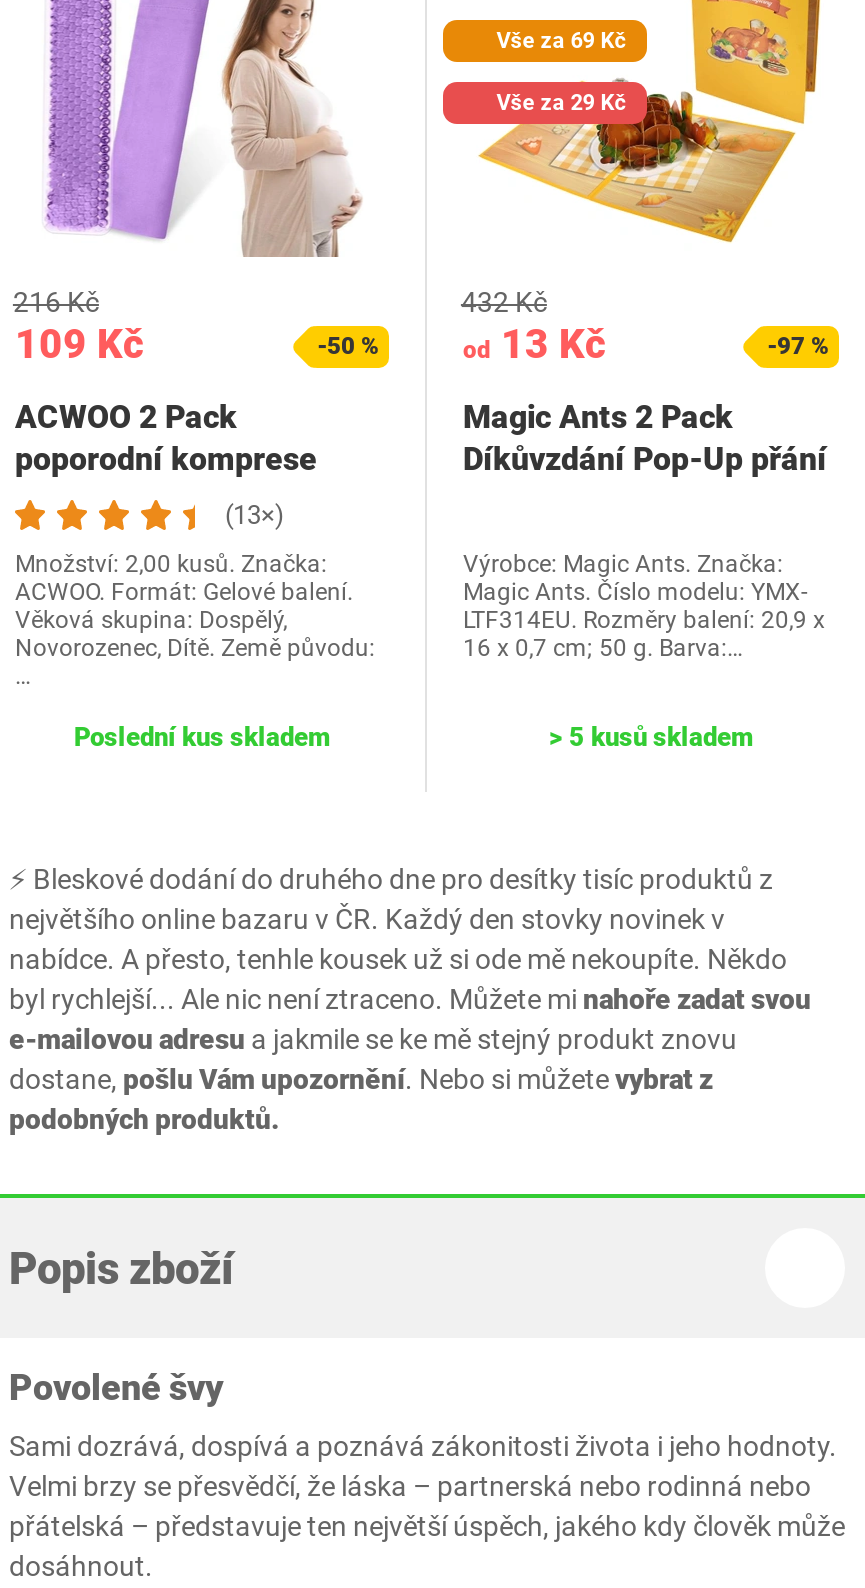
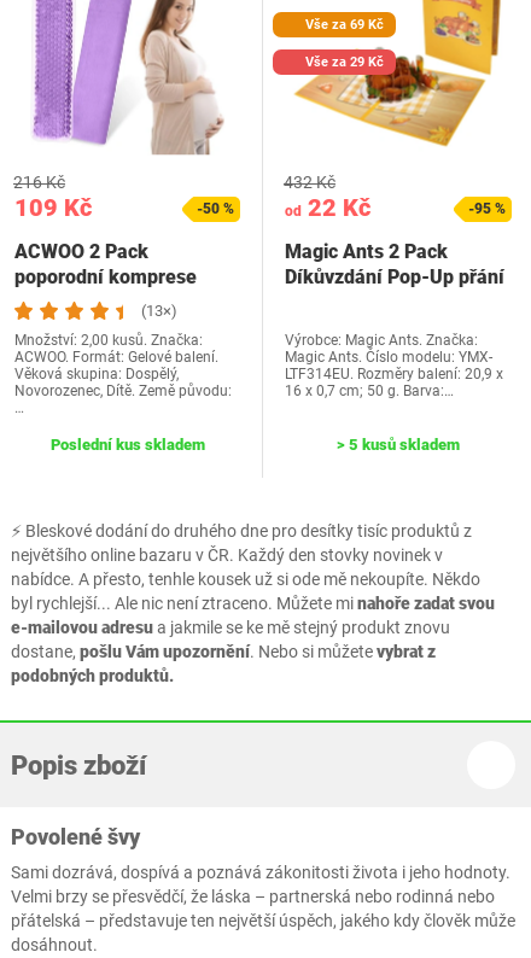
- od 13 Kč
+ od 22 Kč

- -97 %
+ -95 %
